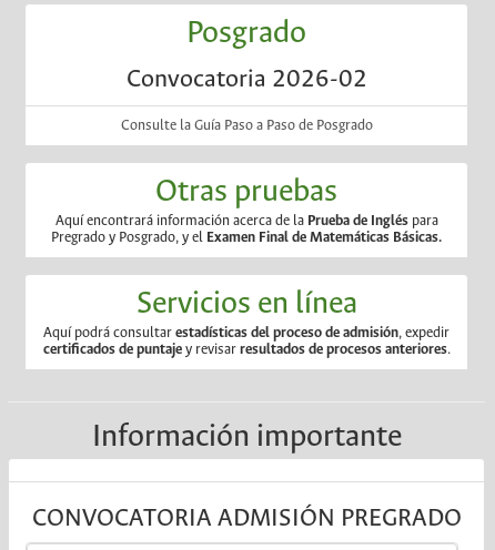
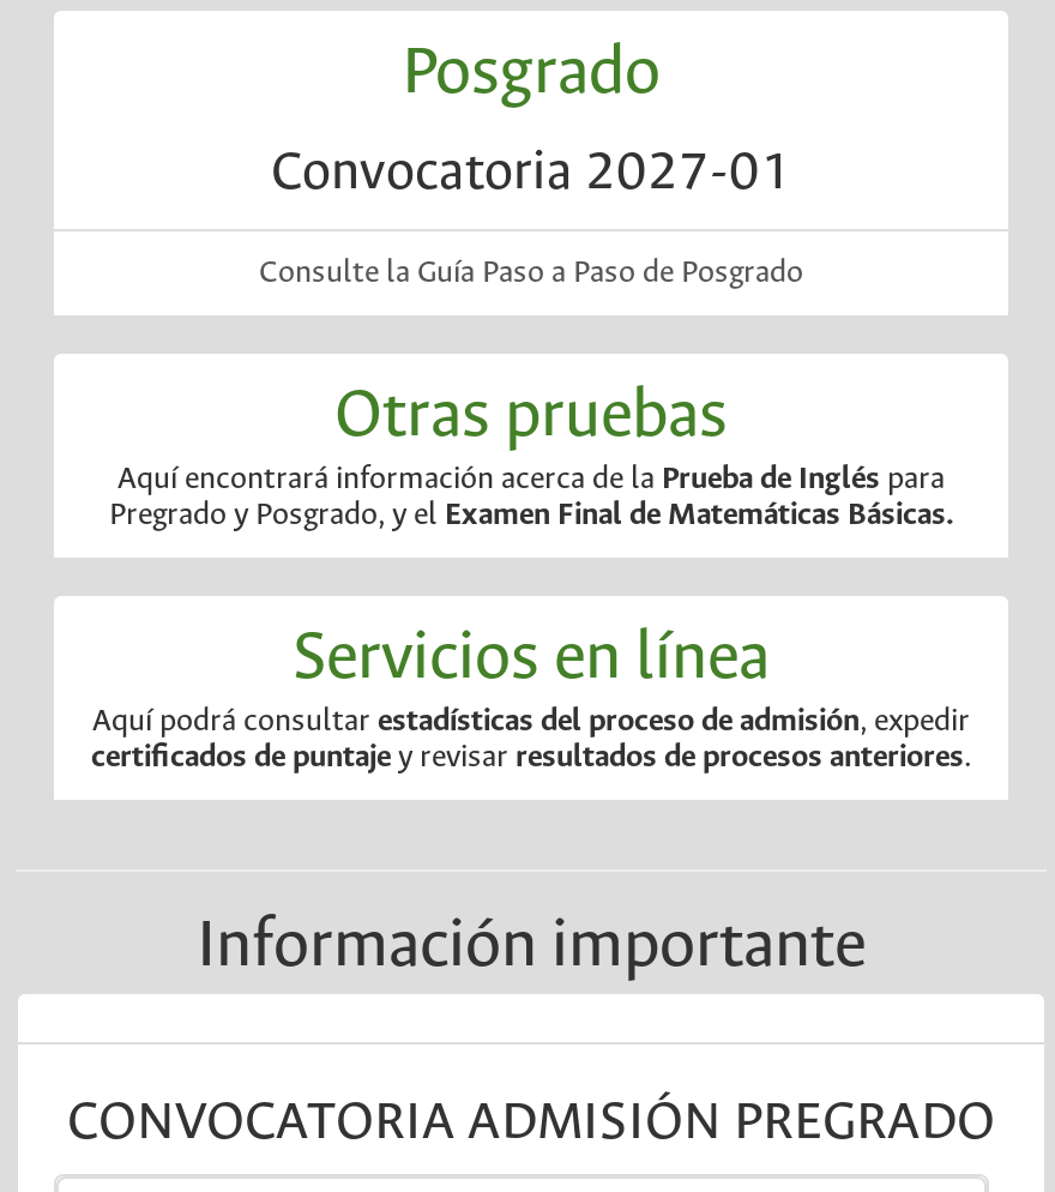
- Convocatoria 2026-02
+ Convocatoria 2027-01
